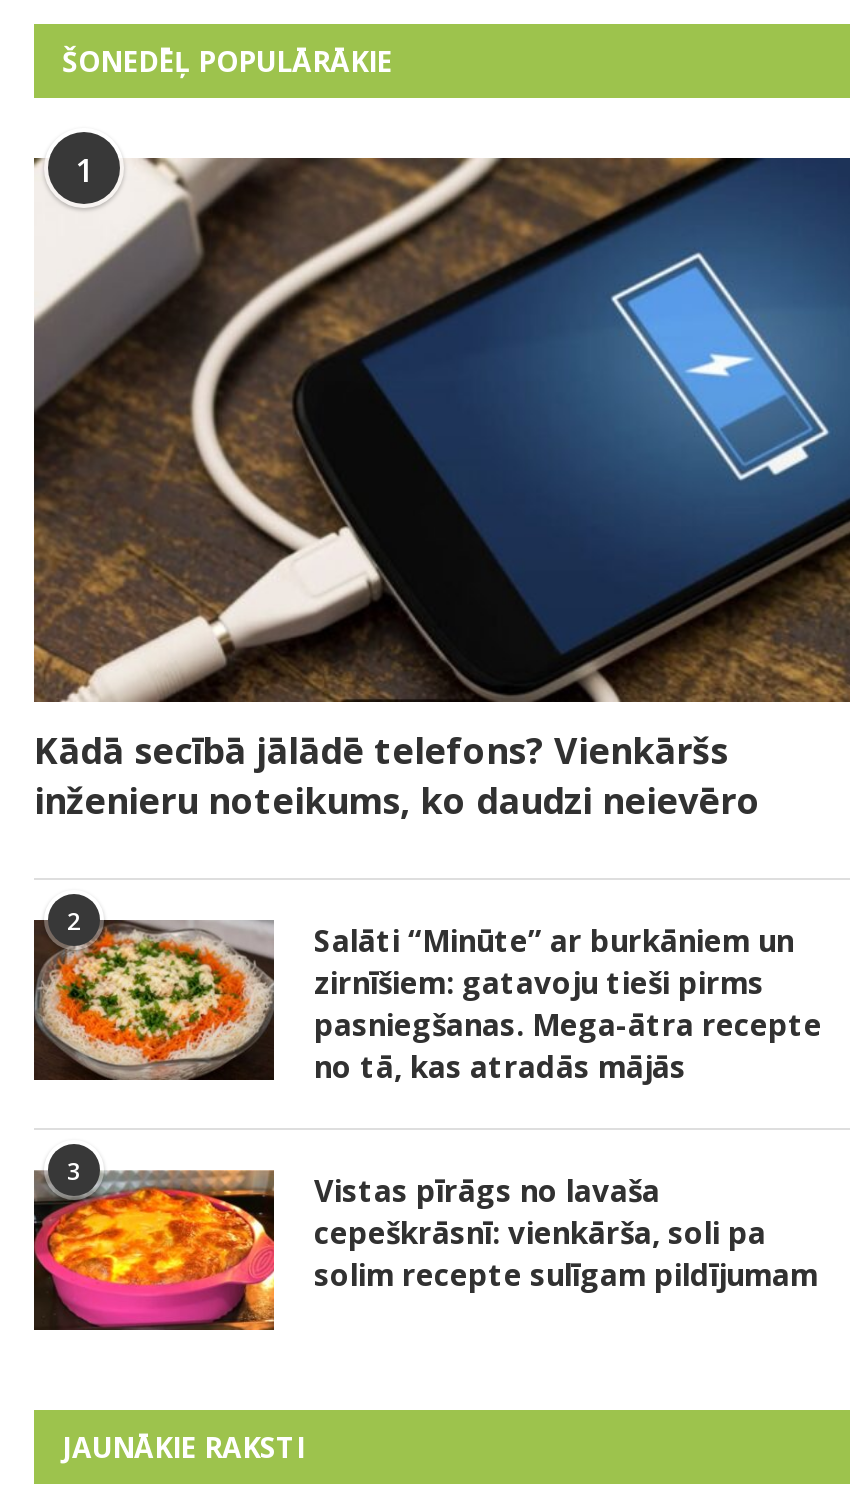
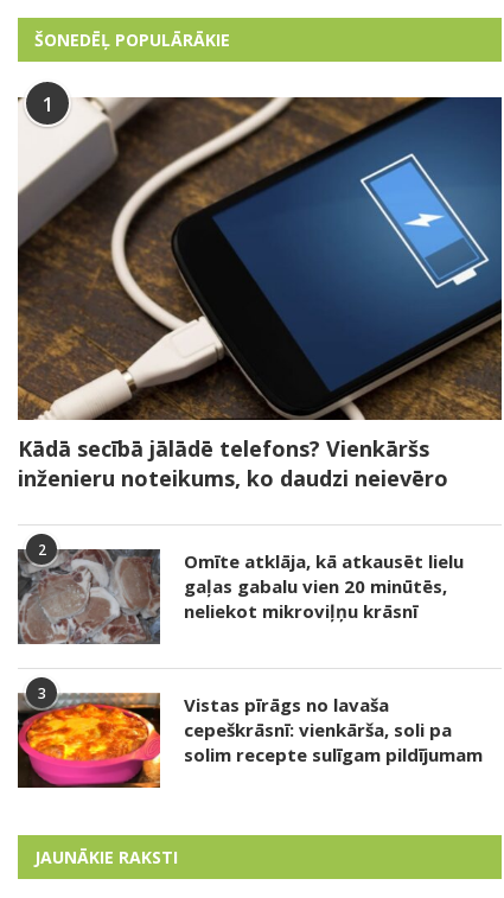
- [image]
- Salāti “Minūte” ar burkāniem un
- zirnīšiem: gatavoju tieši pirms
- pasniegšanas. Mega-ātra recepte
- no tā, kas atradās mājās
+ [image]
+ Omīte atklāja, kā atkausēt lielu
+ gaļas gabalu vien 20 minūtēs,
+ neliekot mikroviļņu krāsnī
